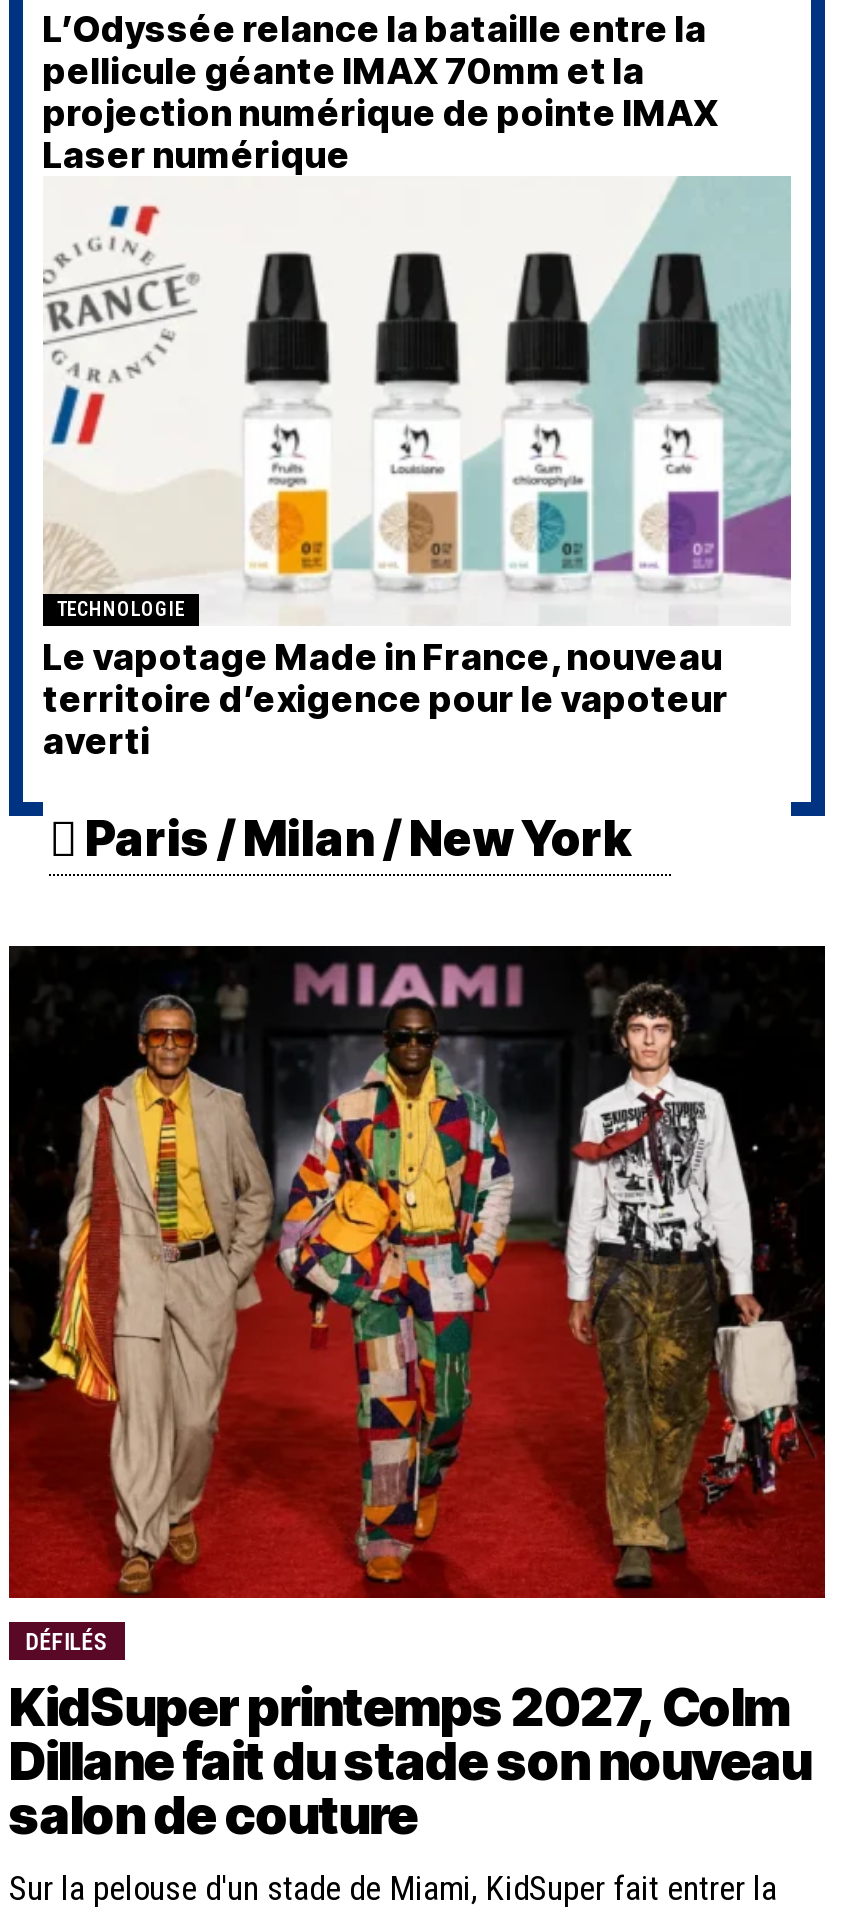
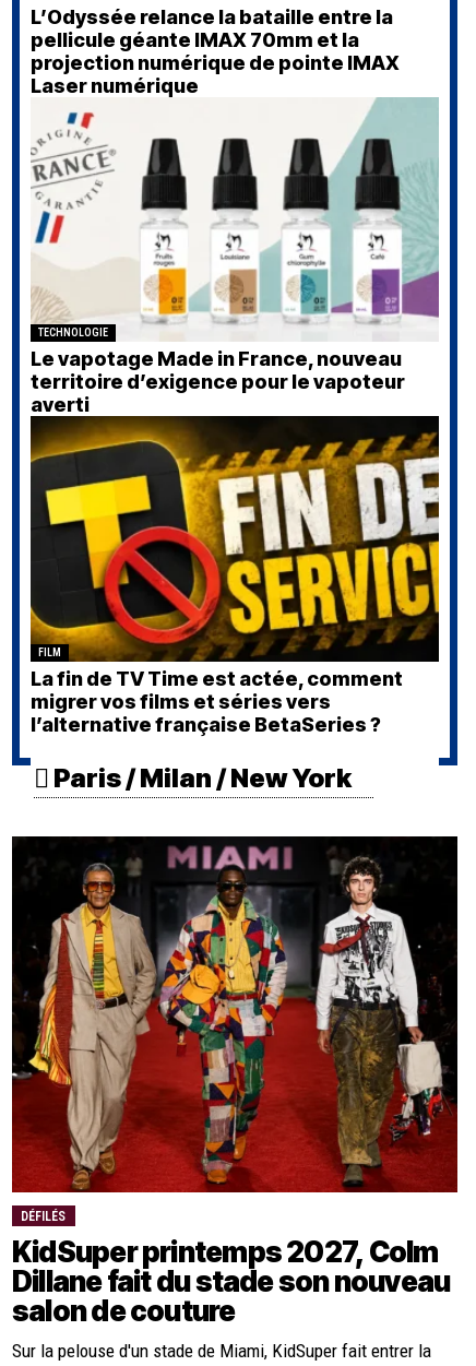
+ [image]
+ FILM
+ La fin de TV Time est actée, comment
+ migrer vos films et séries vers
+ l’alternative française BetaSeries ?
